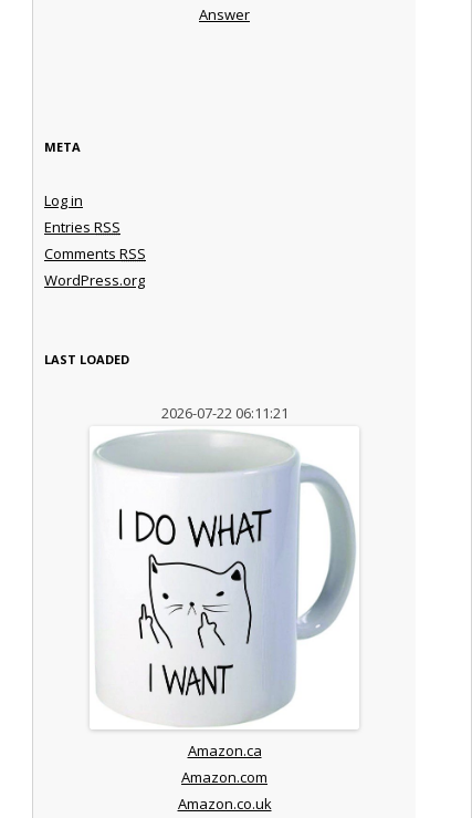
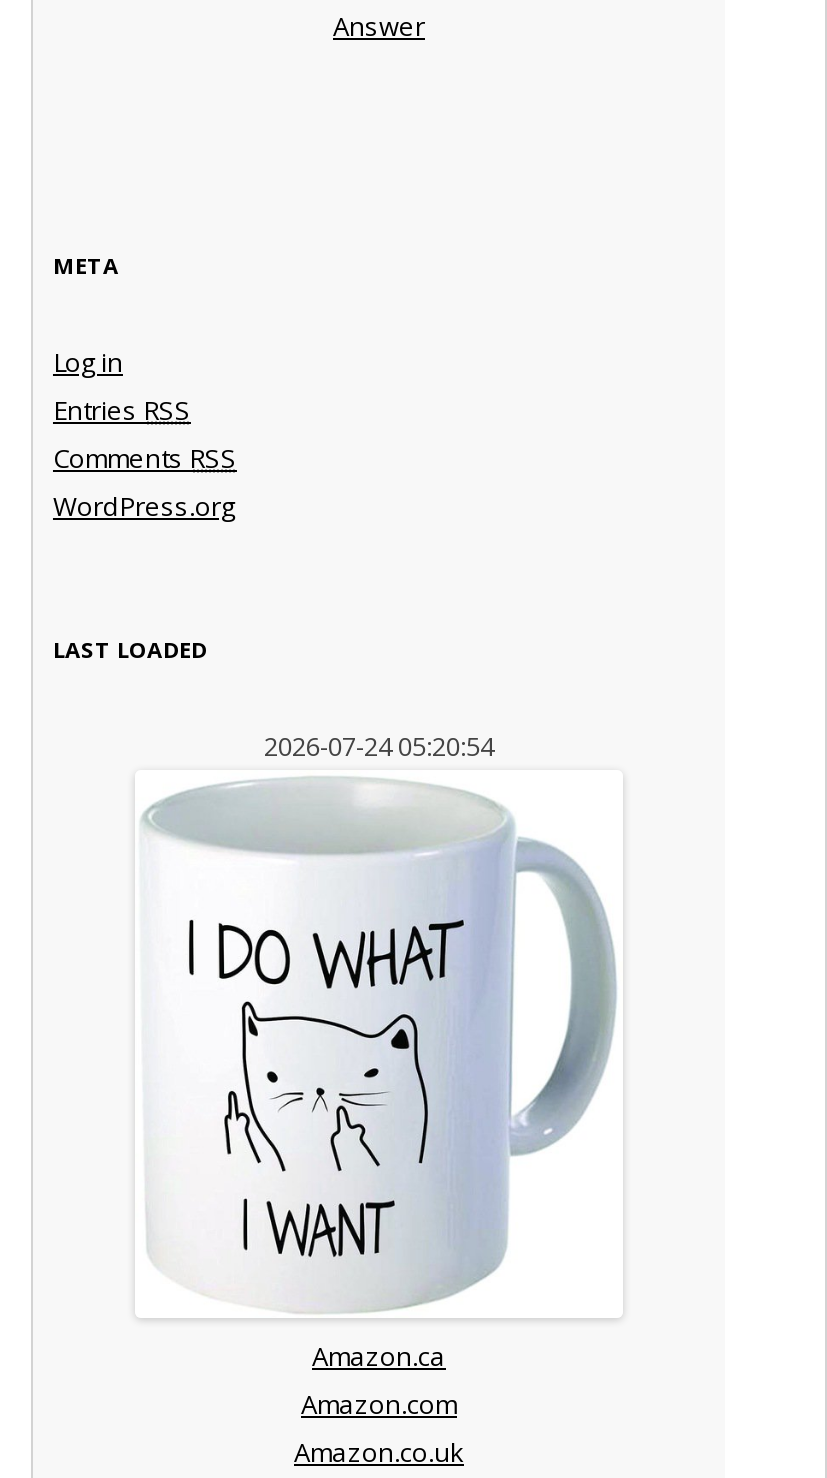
- 2026-07-22 06:11:21
+ 2026-07-24 05:20:54
